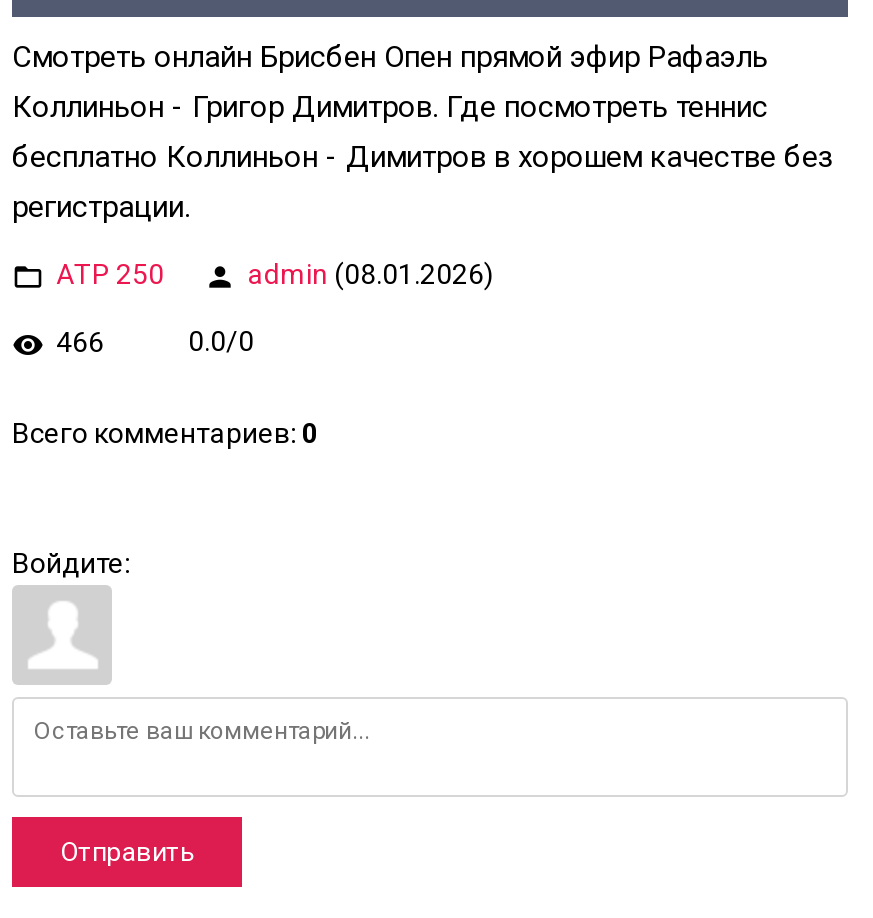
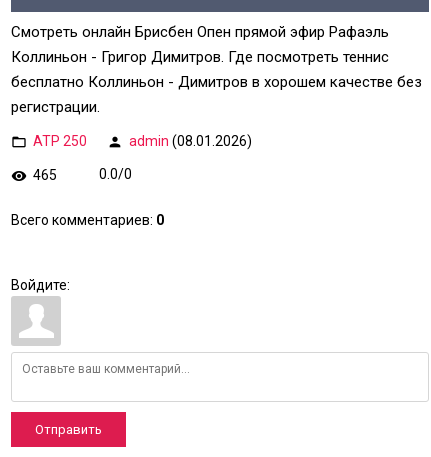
- 466
+ 465
